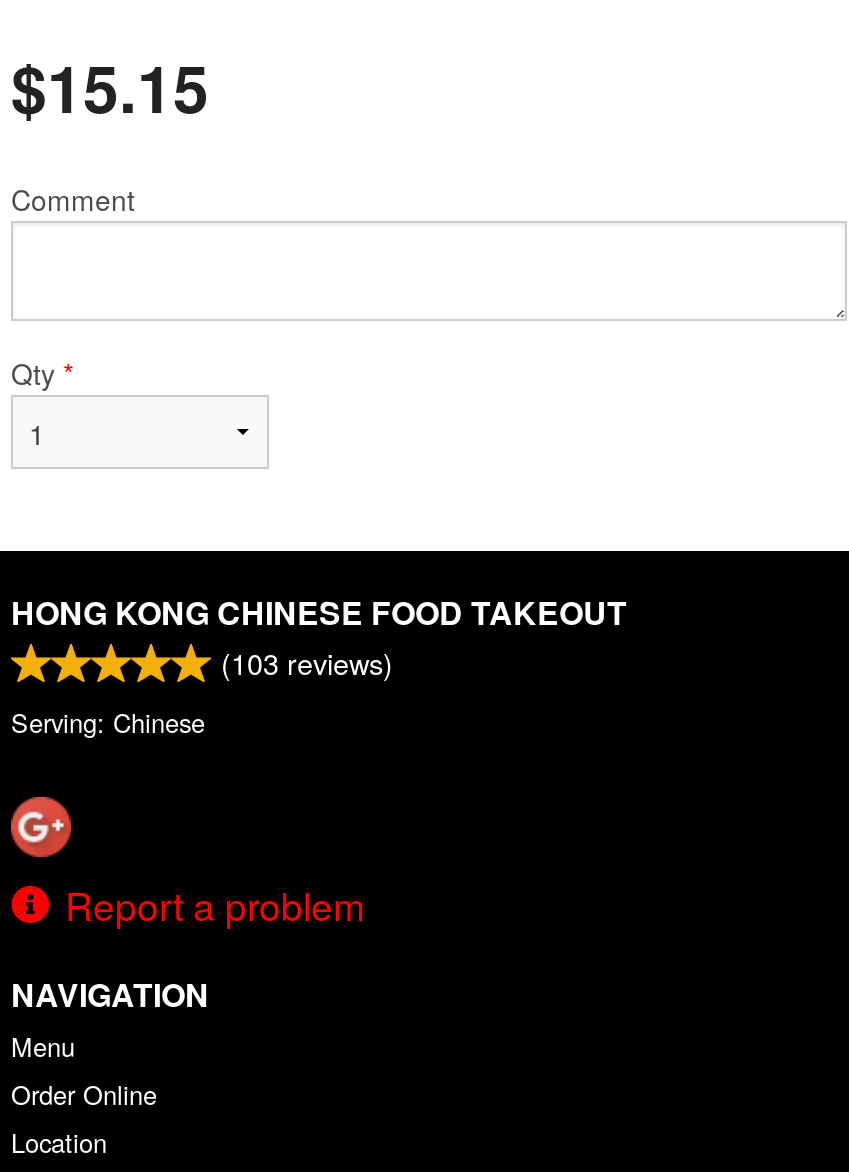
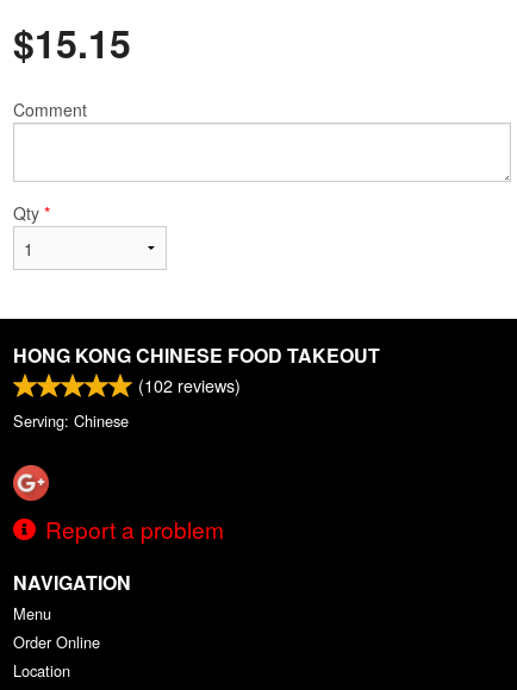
- (103 reviews)
+ (102 reviews)
